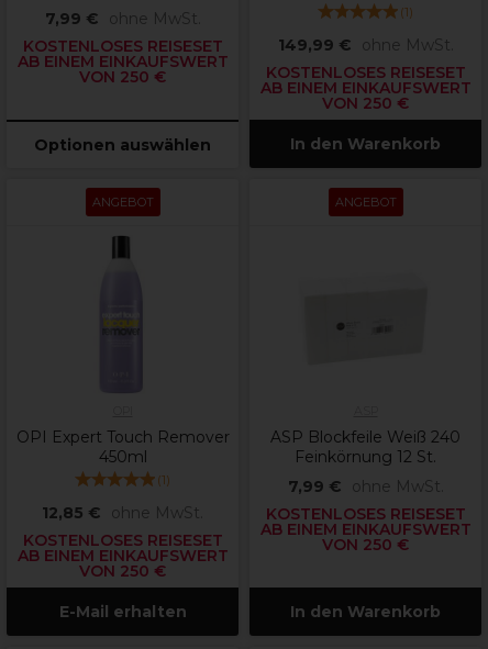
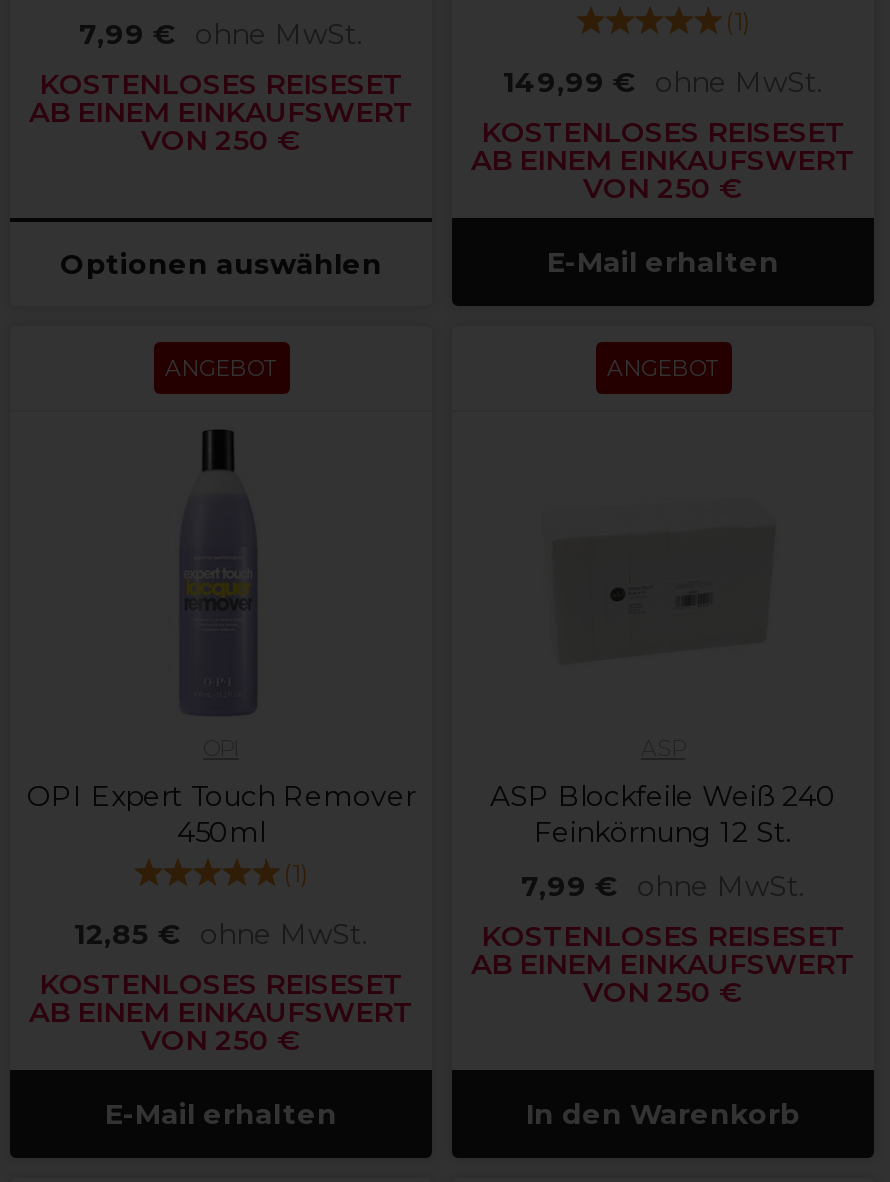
- In den Warenkorb
+ E-Mail erhalten
